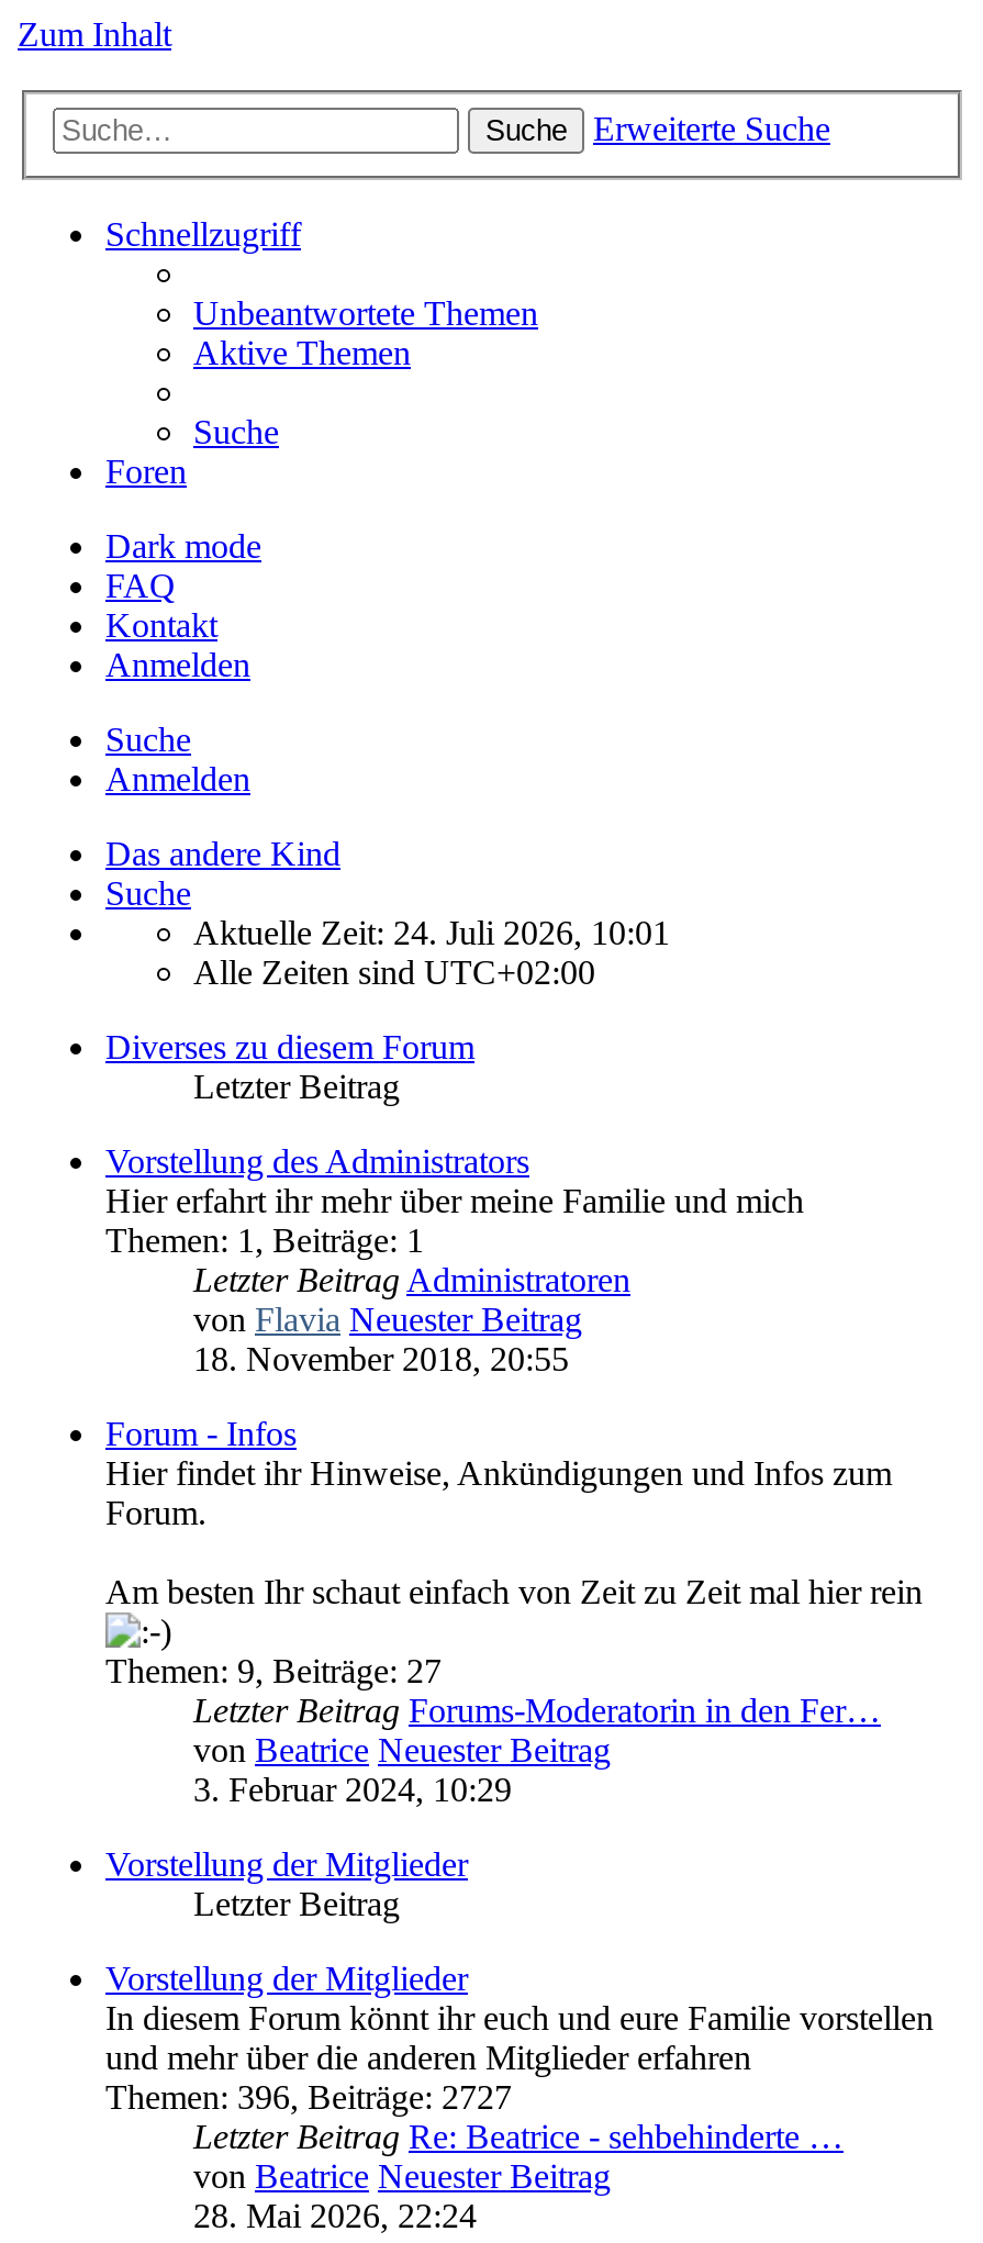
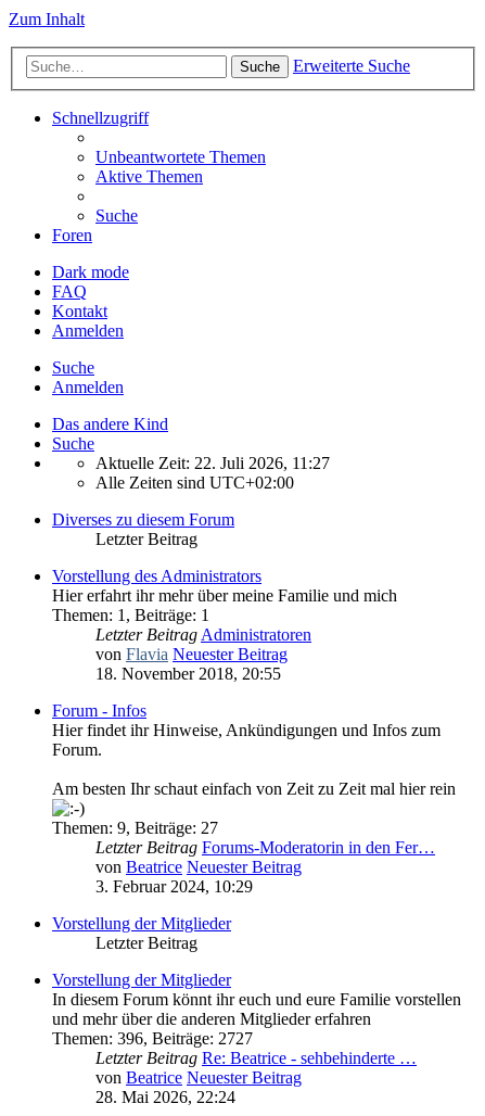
- Aktuelle Zeit: 24. Juli 2026, 10:01
+ Aktuelle Zeit: 22. Juli 2026, 11:27
